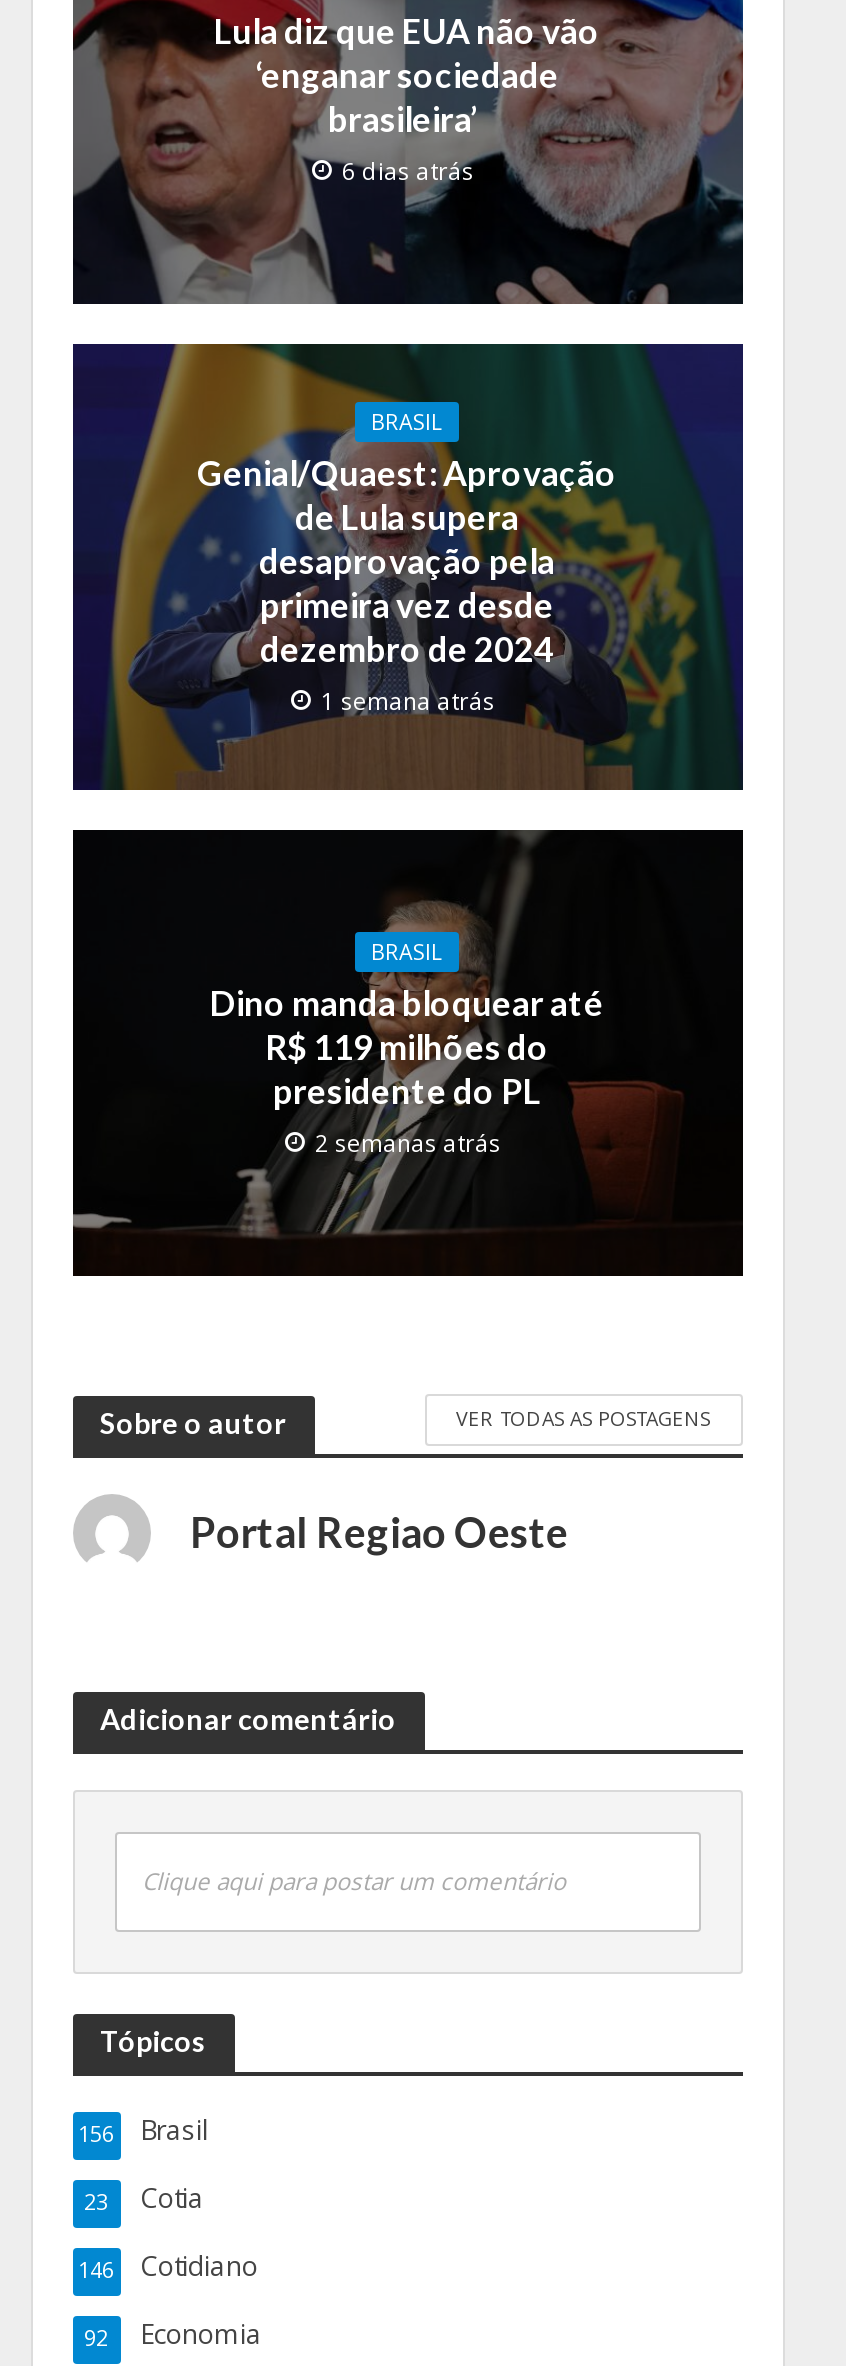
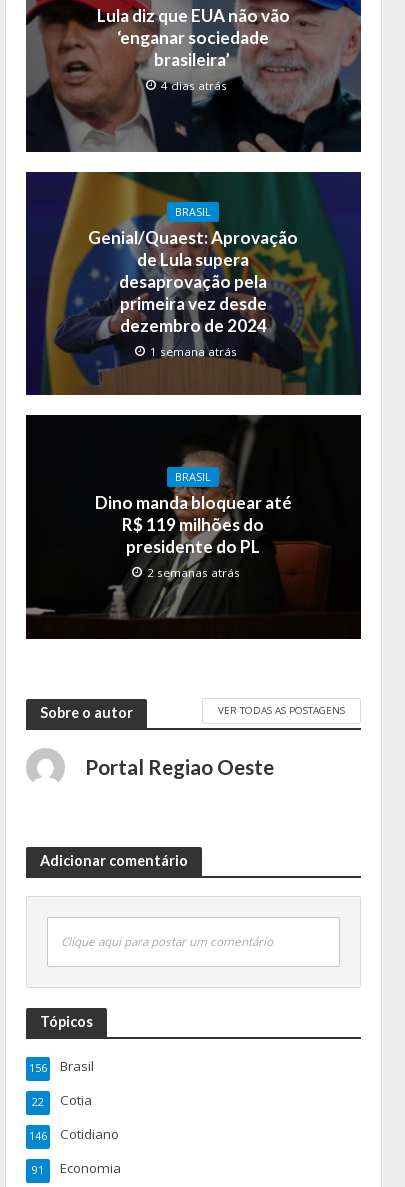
- 6 dias atrás
+ 4 dias atrás

- 23 Cotia
+ 22 Cotia

- 92 Economia
+ 91 Economia
